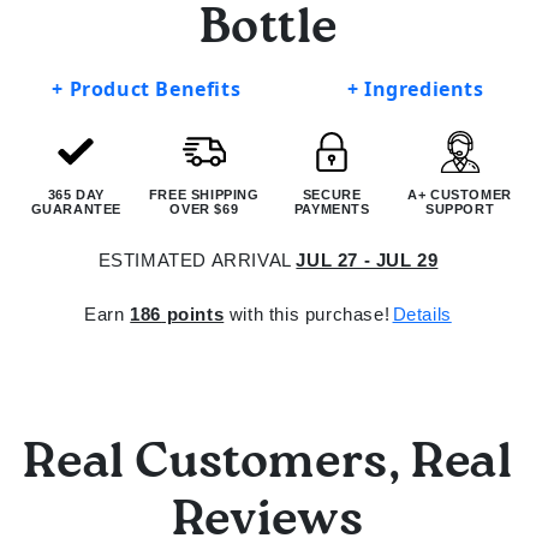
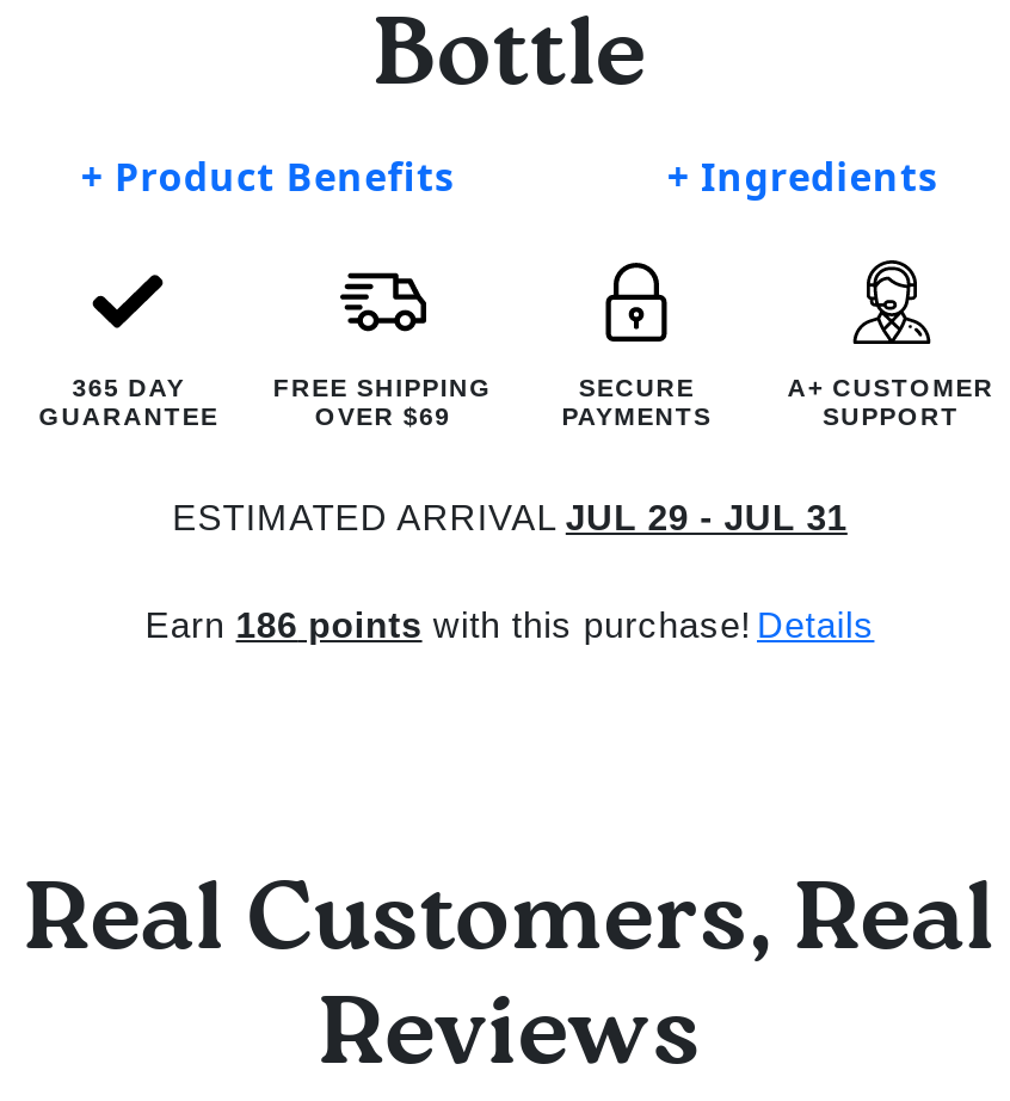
- ESTIMATED ARRIVAL JUL 27 - JUL 29
+ ESTIMATED ARRIVAL JUL 29 - JUL 31
